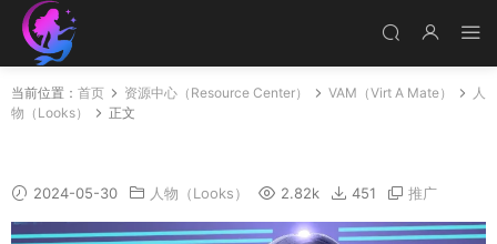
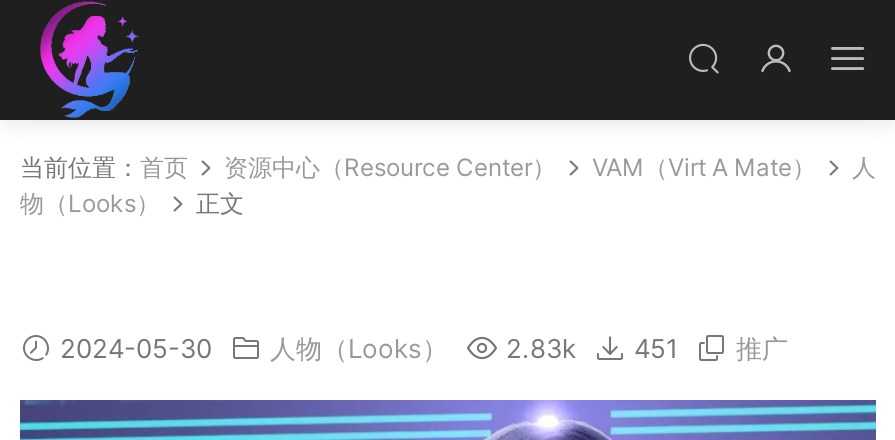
- 2024-05-30 人物（Looks） 2.82k 451 推广
+ 2024-05-30 人物（Looks） 2.83k 451 推广
